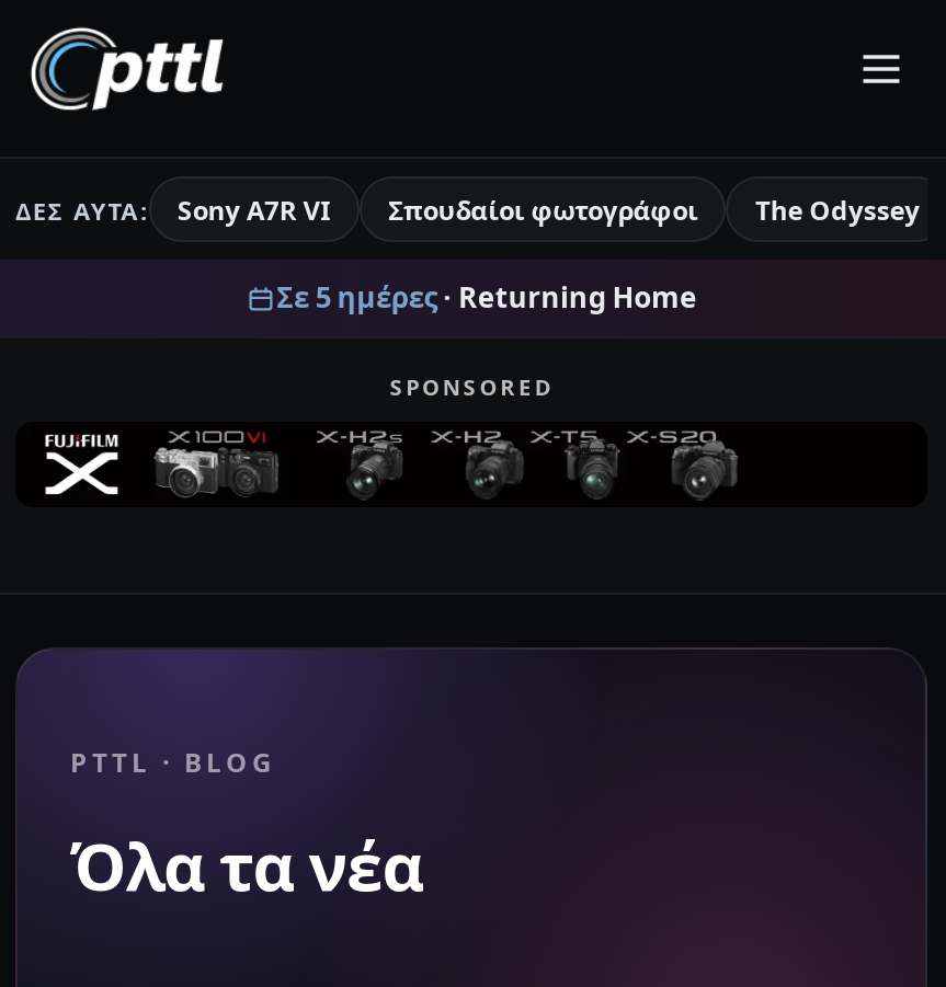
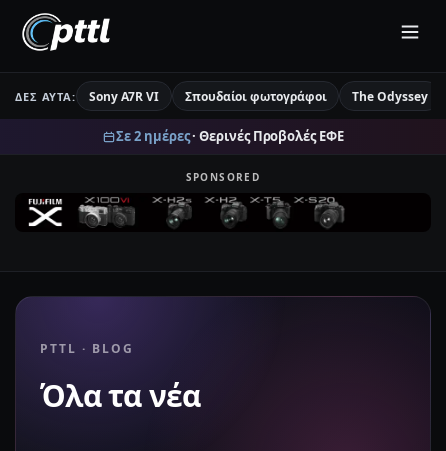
- Σε 5 ημέρες · Returning Home
+ Σε 2 ημέρες · Θερινές Προβολές ΕΦΕ
